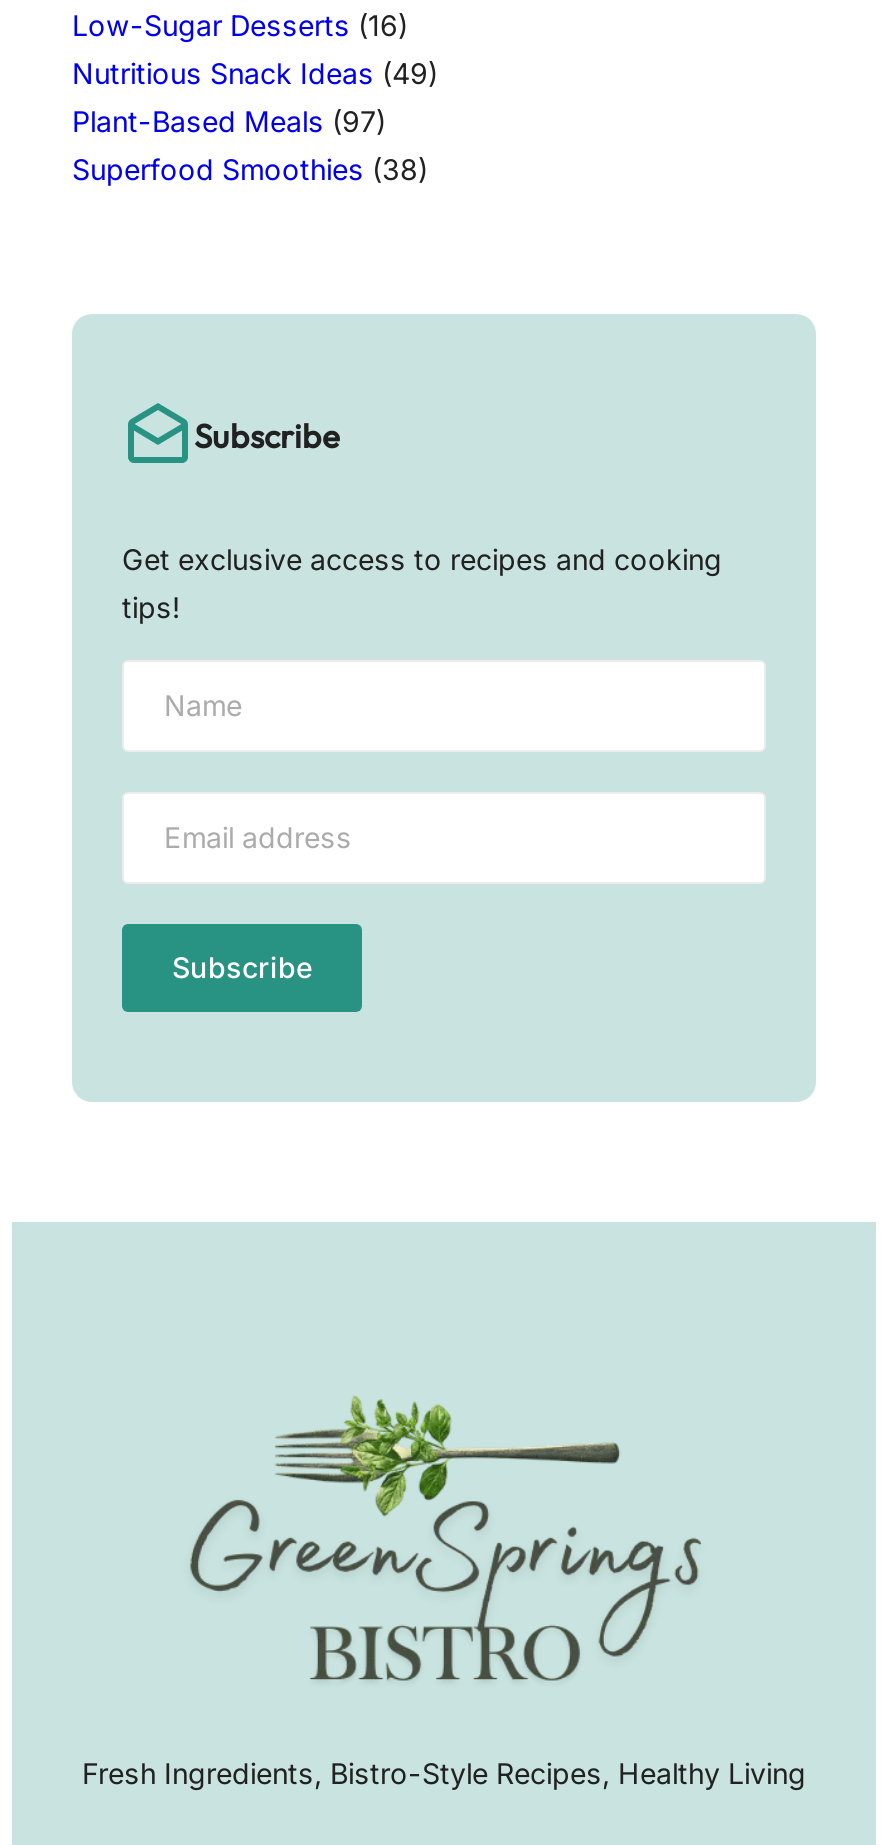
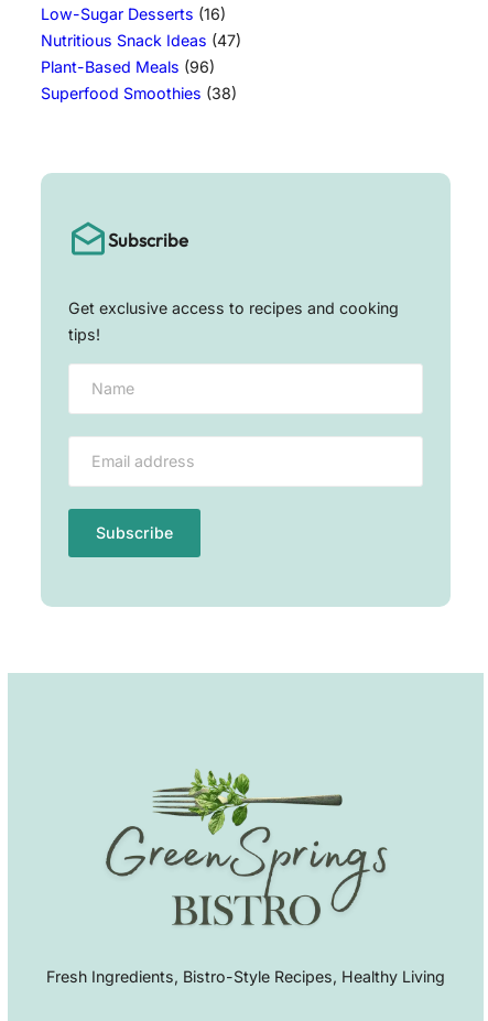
- Nutritious Snack Ideas (49)
+ Nutritious Snack Ideas (47)

- Plant-Based Meals (97)
+ Plant-Based Meals (96)
